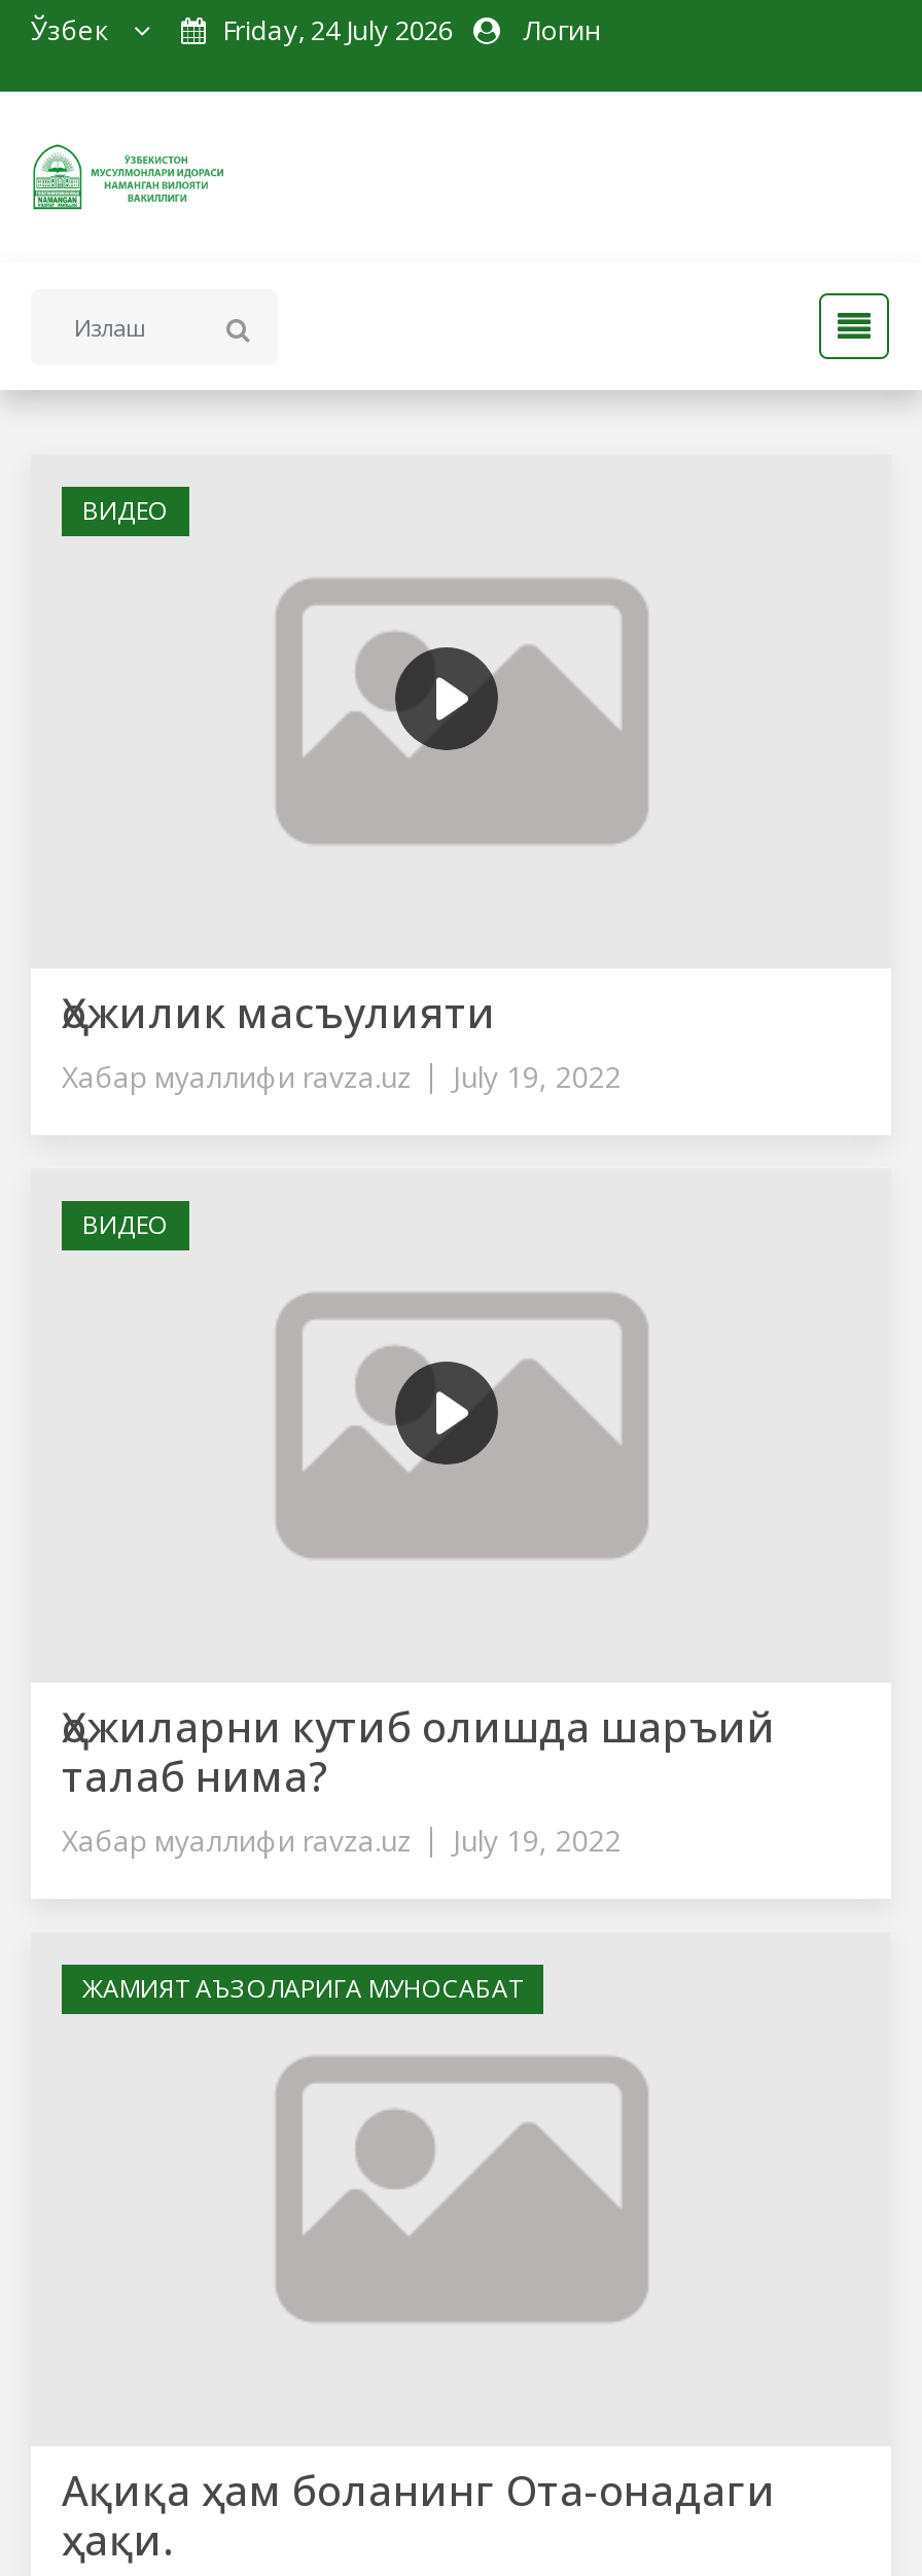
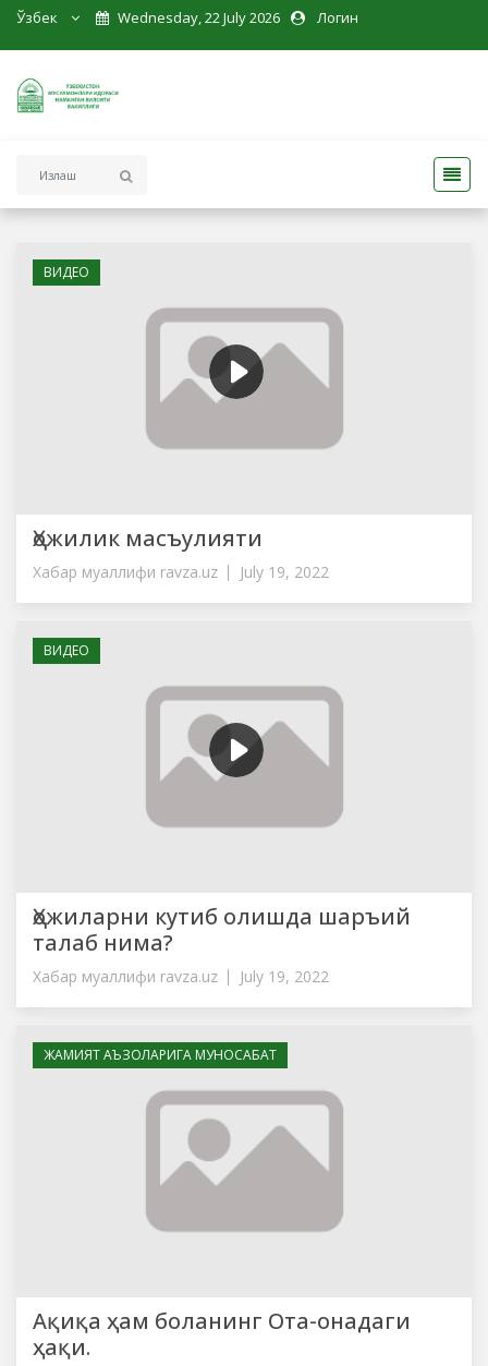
- Friday, 24 July 2026
+ Wednesday, 22 July 2026
